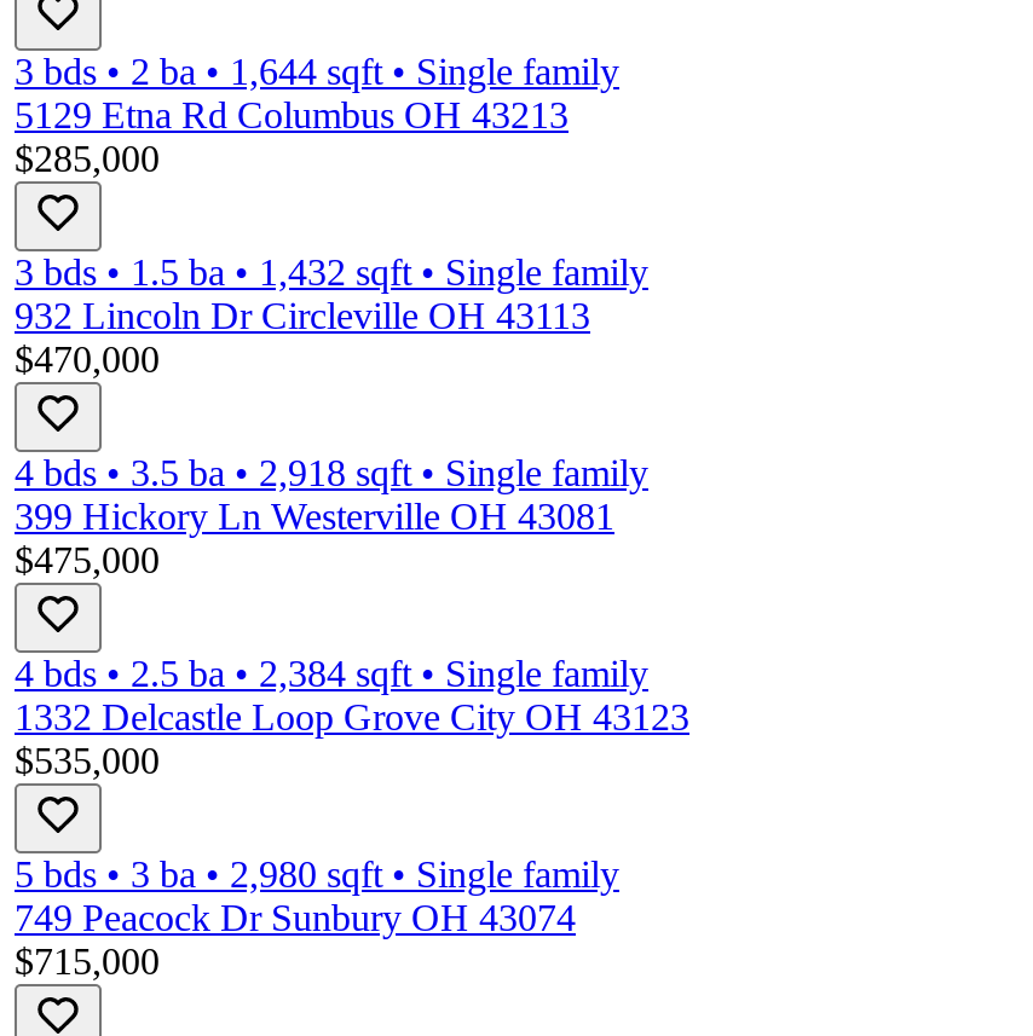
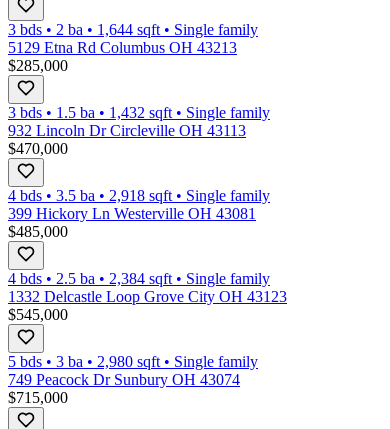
- $475,000
+ $485,000

- $535,000
+ $545,000
